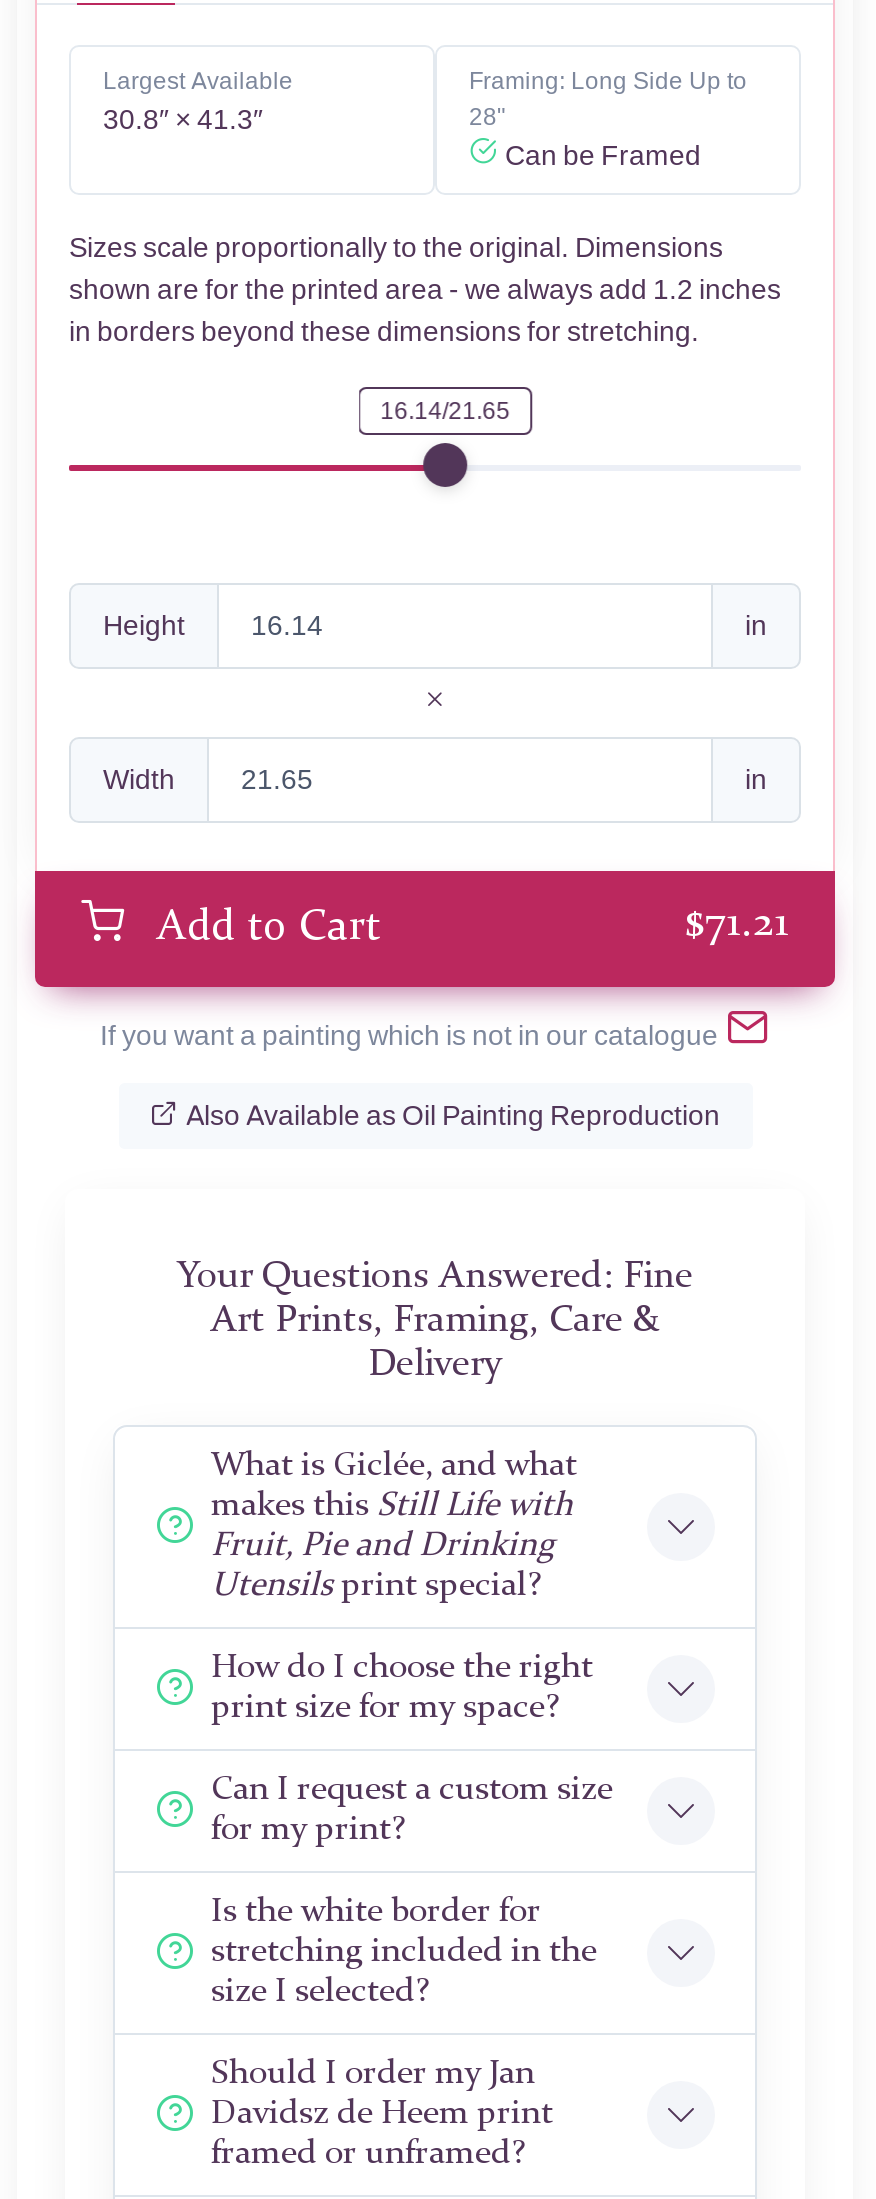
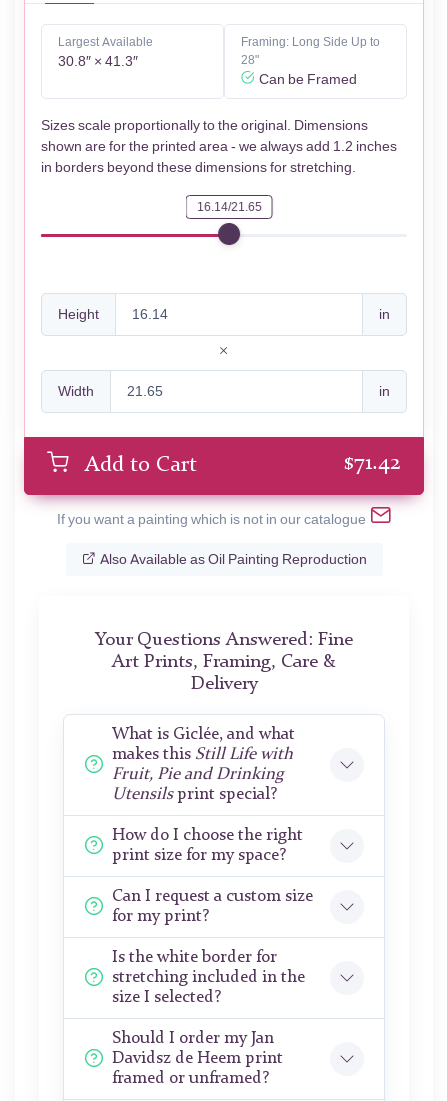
- $71.21
+ $71.42
